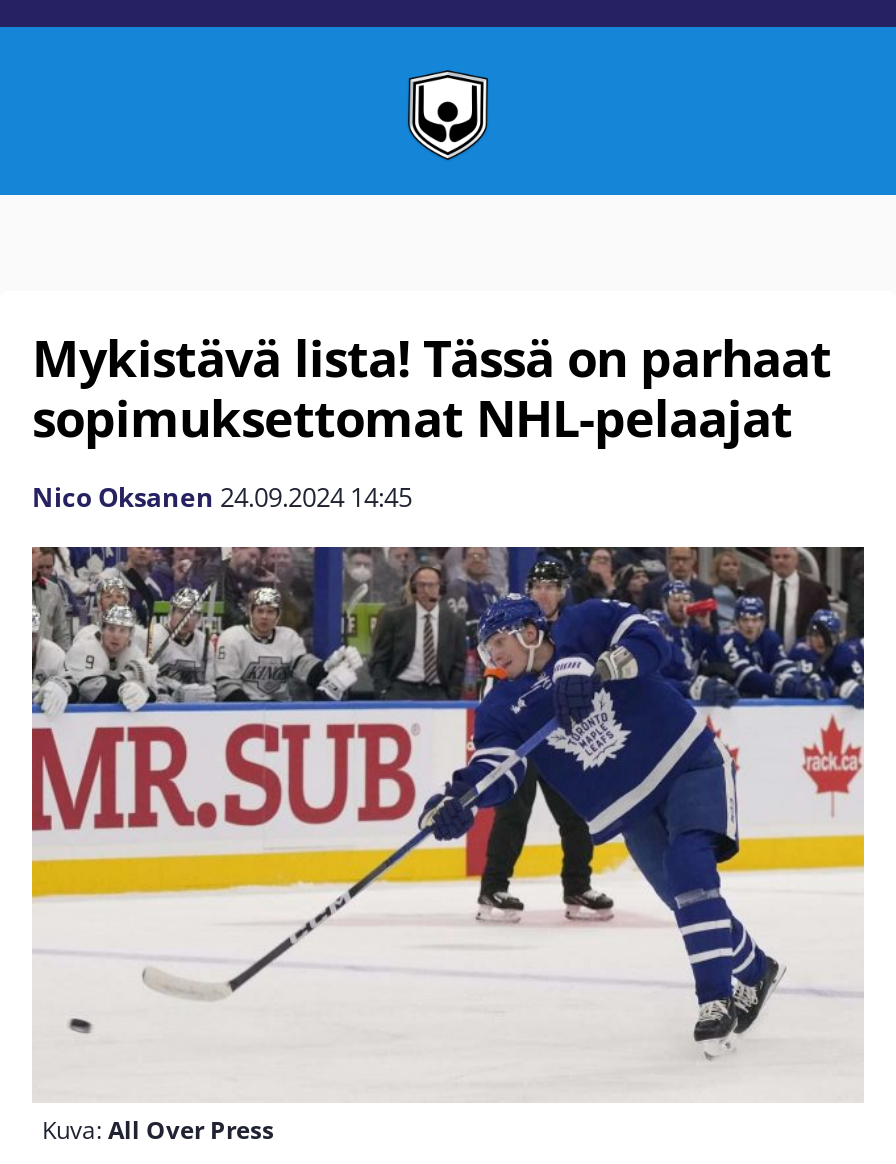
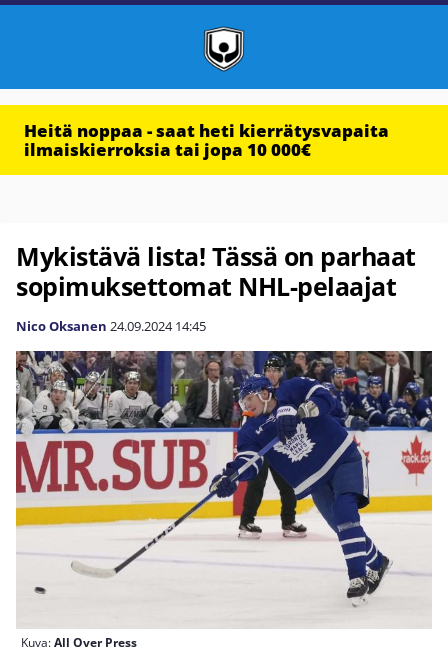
+ Heitä noppaa - saat heti kierrätysvapaita
+ ilmaiskierroksia tai jopa 10 000€
